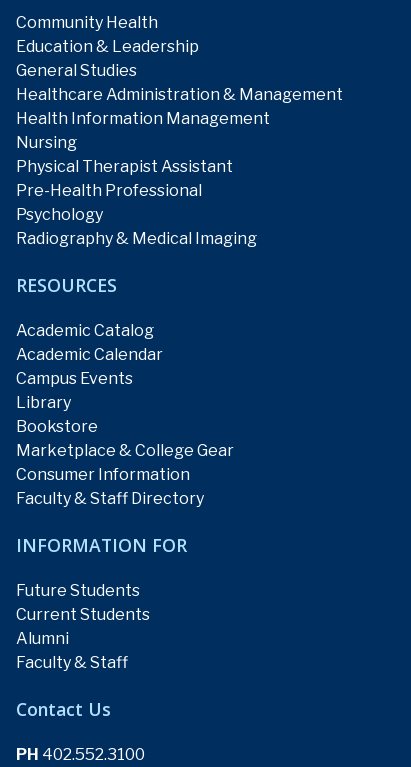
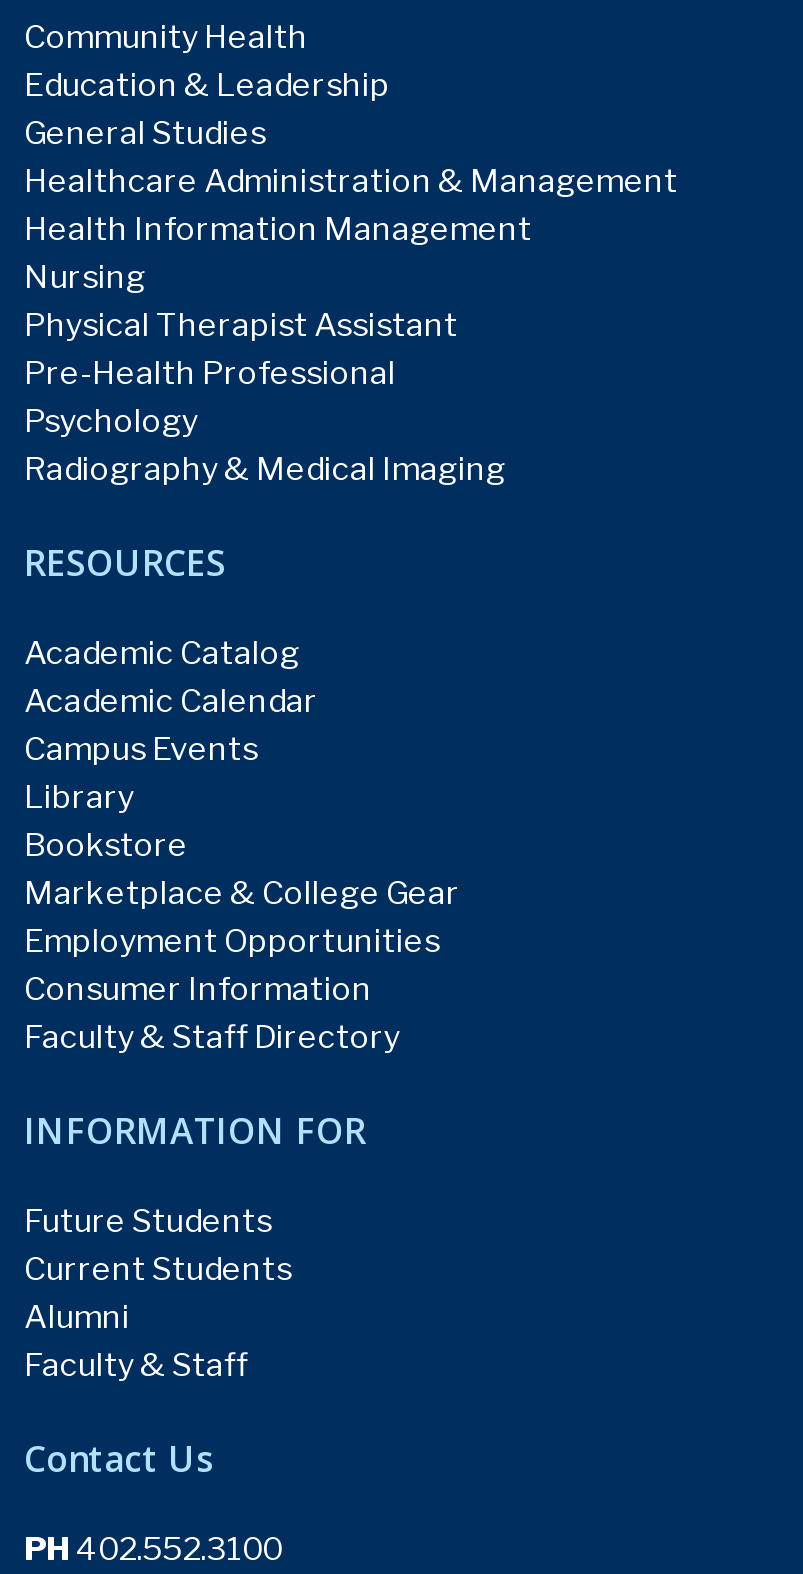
+ Employment Opportunities
